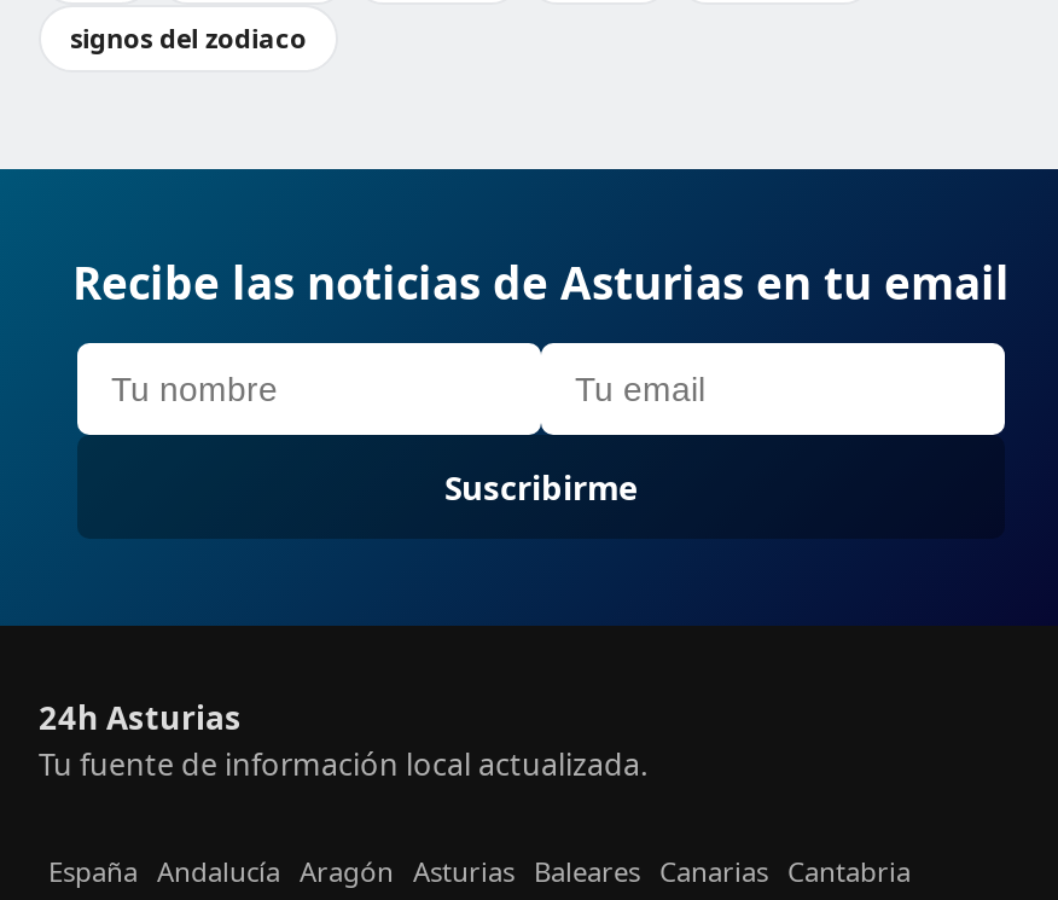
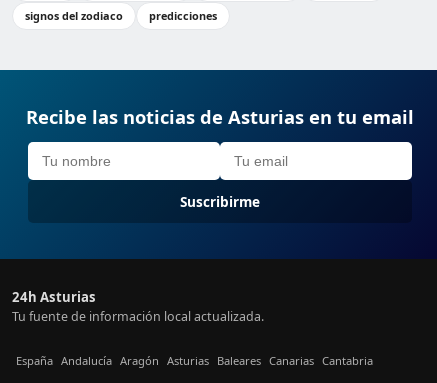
+ predicciones
